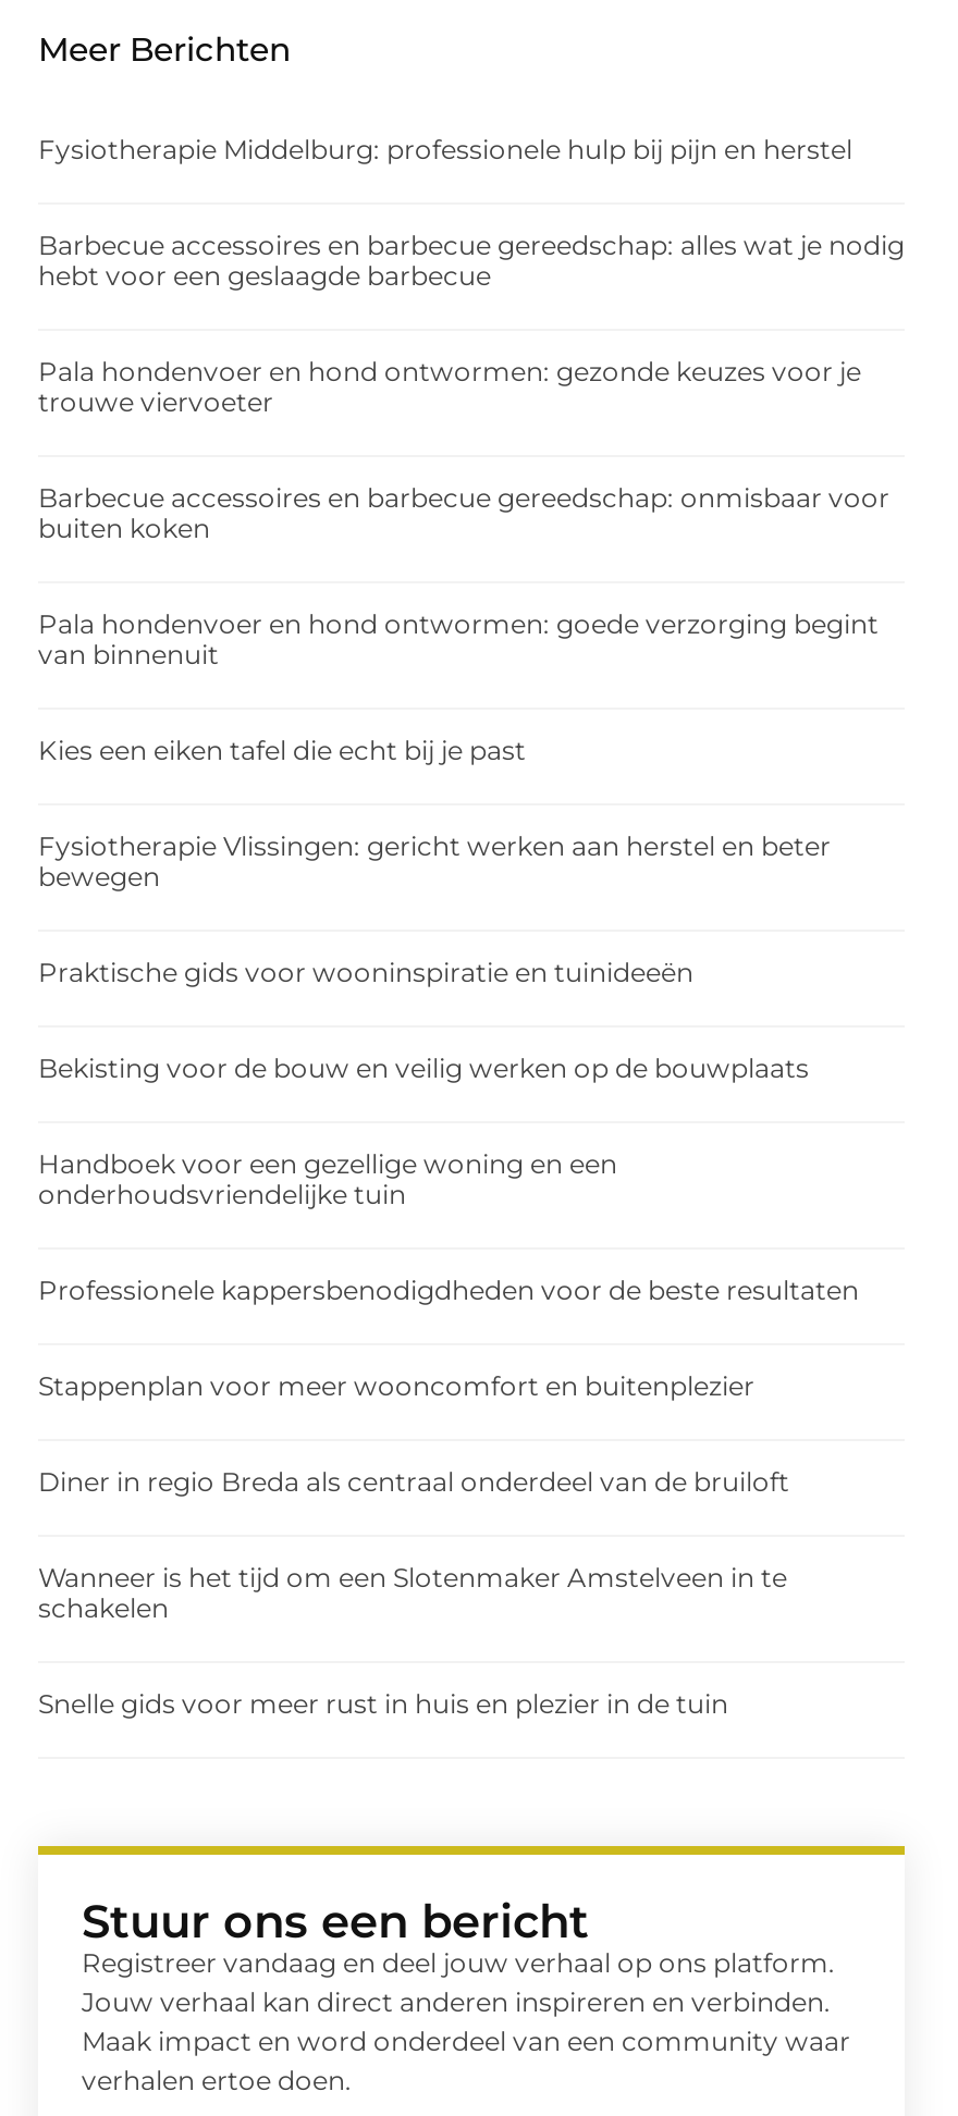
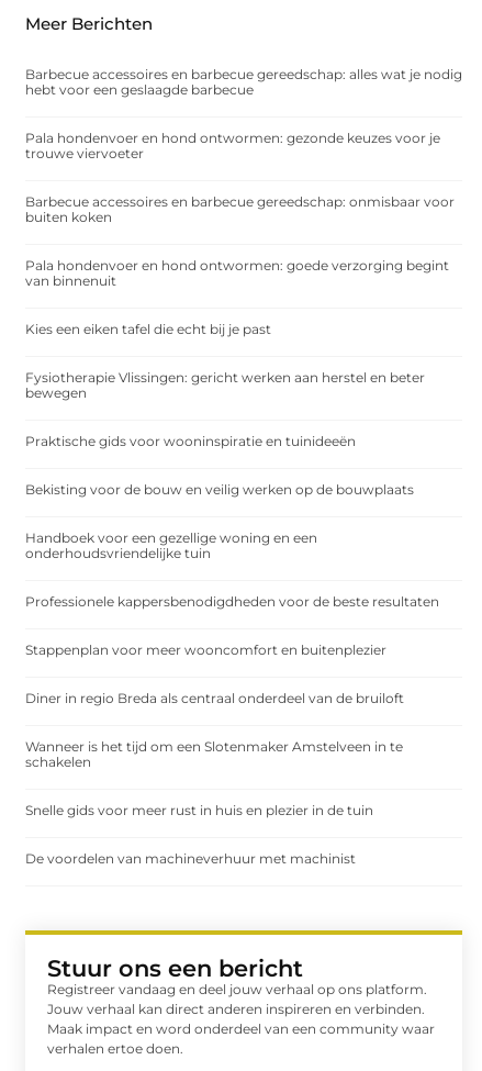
- Fysiotherapie Middelburg: professionele hulp bij pijn en herstel

moved up: Barbecue accessoires en barbecue gereedschap: alles wat je nodig | hebt voor een geslaagde barbecue | Pala hondenvoer en hond ontwormen: gezonde keuzes voor je | ... | schakelen | Snelle gids voor meer rust in huis en plezier in de tuin

+ De voordelen van machineverhuur met machinist
